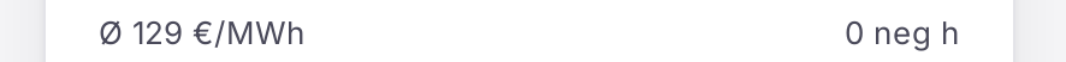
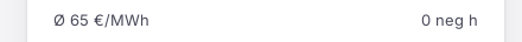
- Ø 129 €/MWh
+ Ø 65 €/MWh
